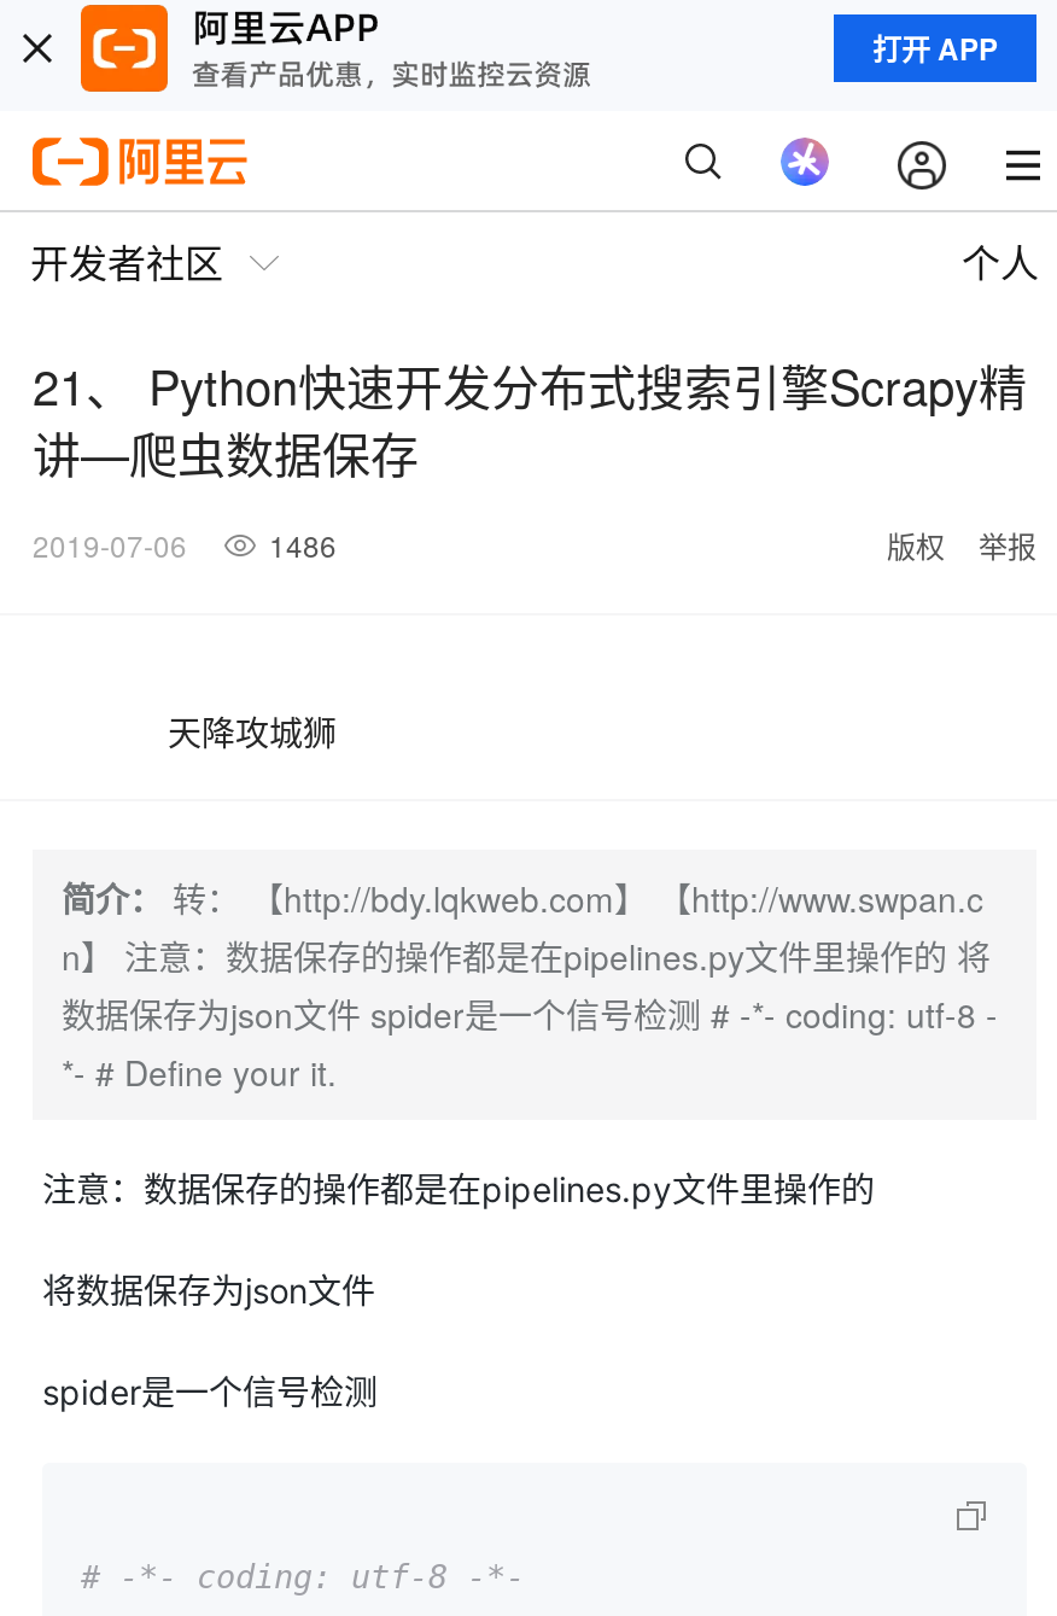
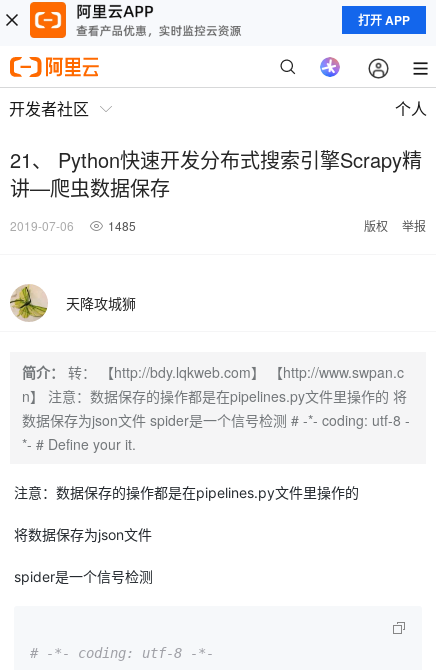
- 2019-07-06 1486
+ 2019-07-06 1485

+ [image]
